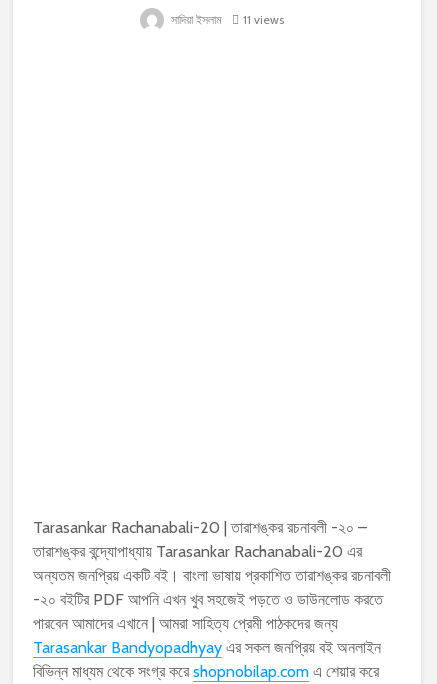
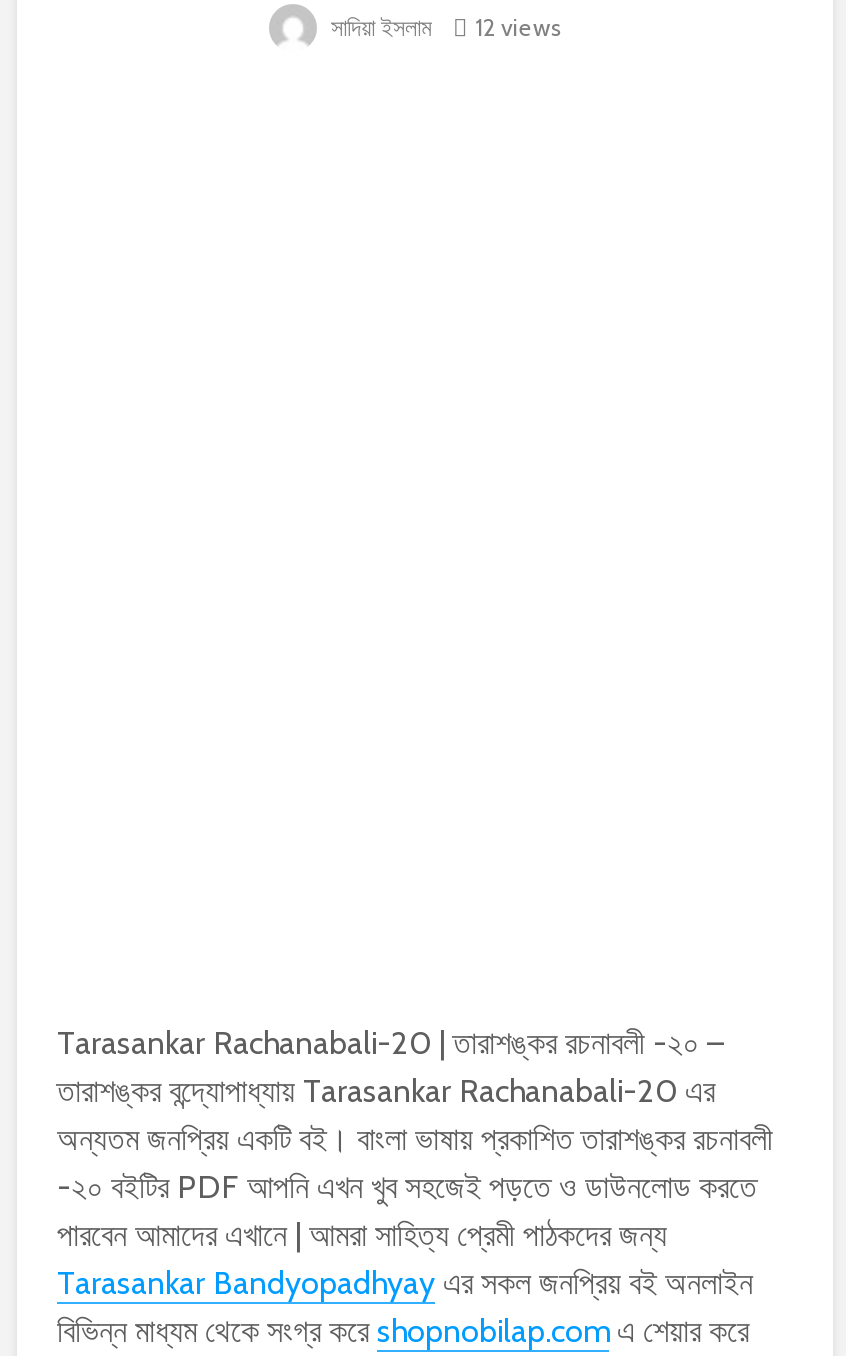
- সাদিয়া ইসলাম 11 views
+ সাদিয়া ইসলাম 12 views
